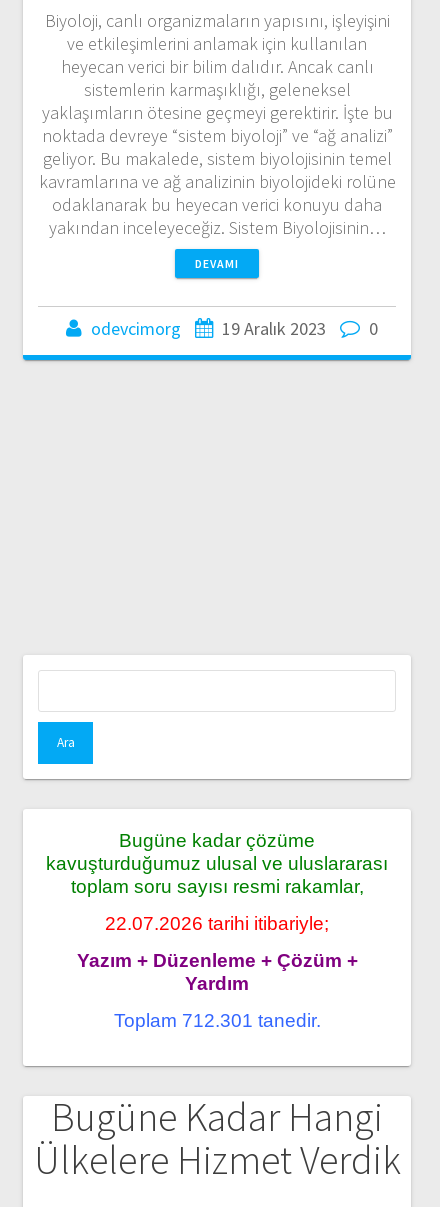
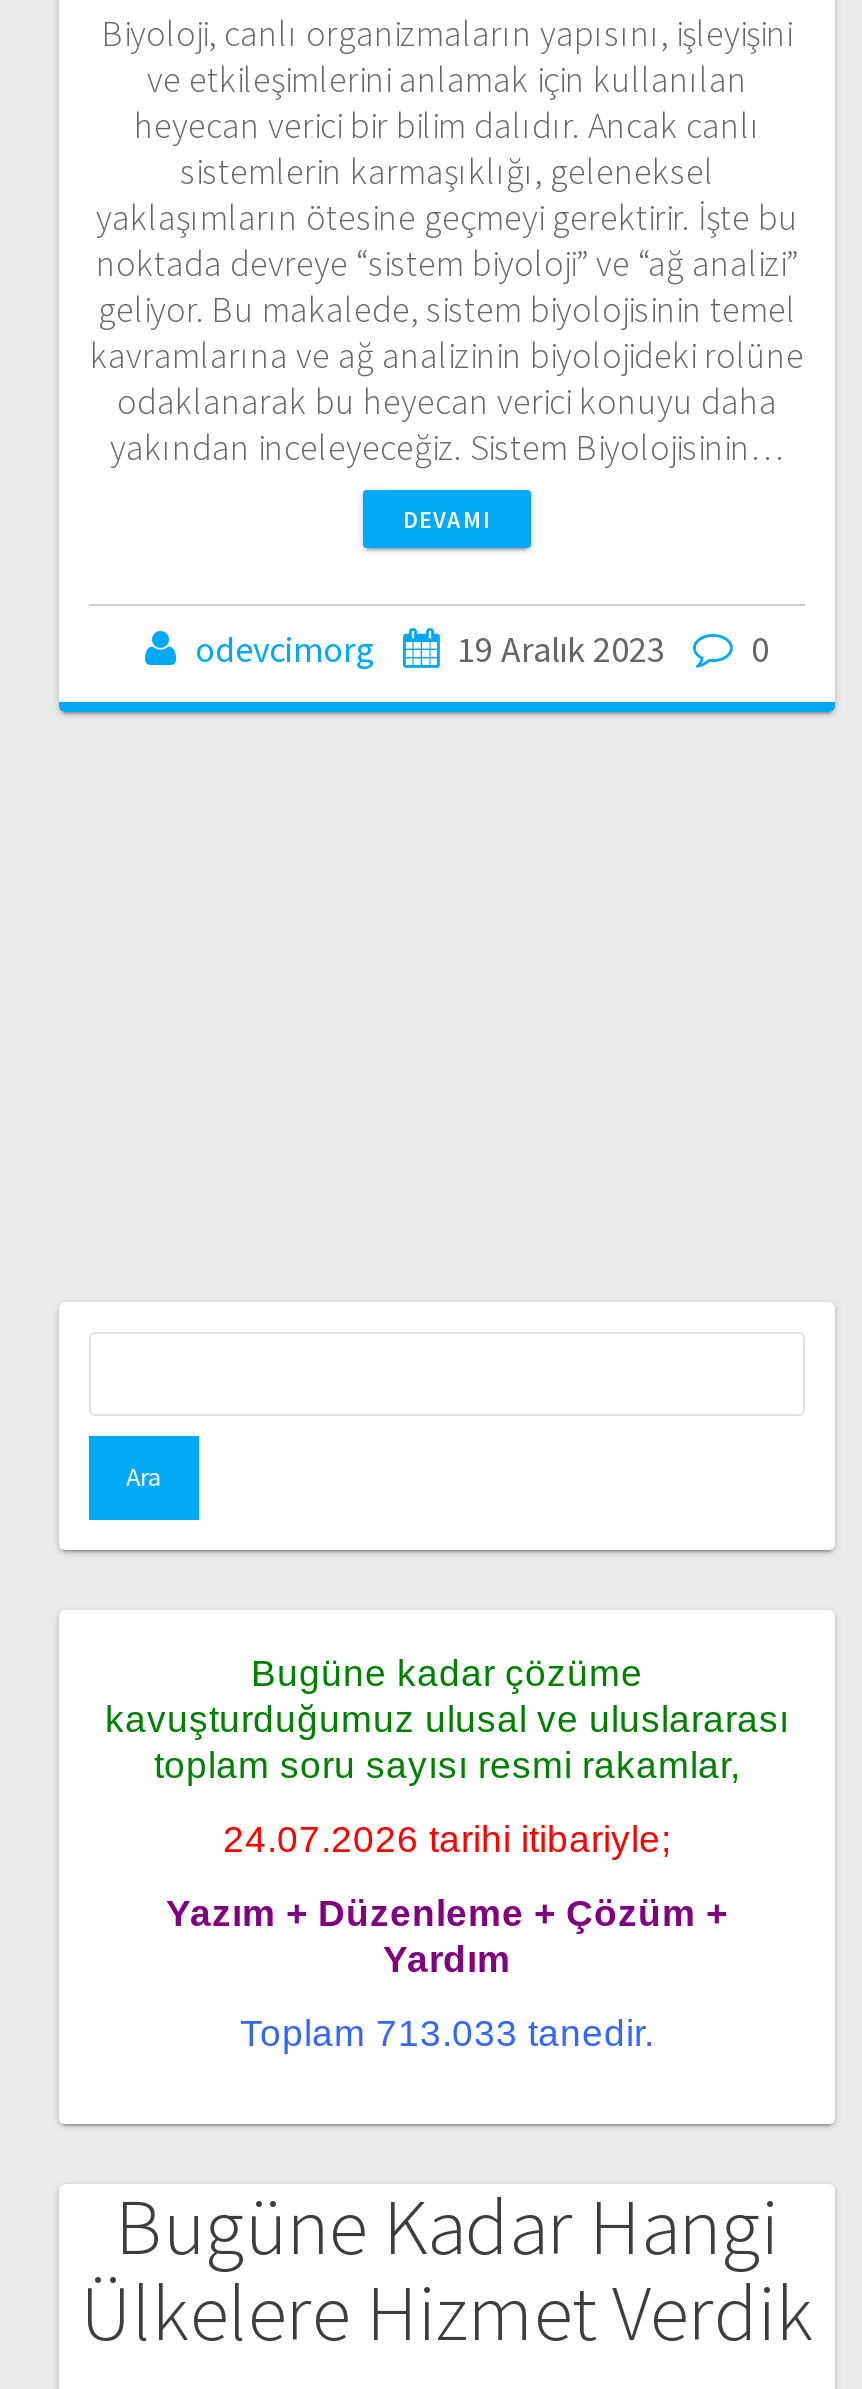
- 22.07.2026 tarihi itibariyle;
+ 24.07.2026 tarihi itibariyle;

- Toplam 712.301 tanedir.
+ Toplam 713.033 tanedir.
